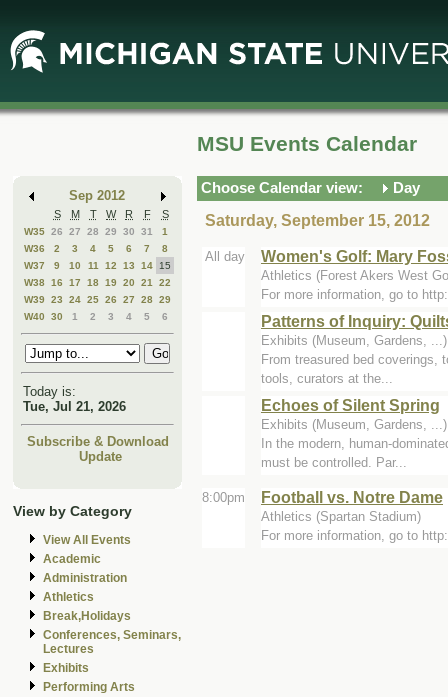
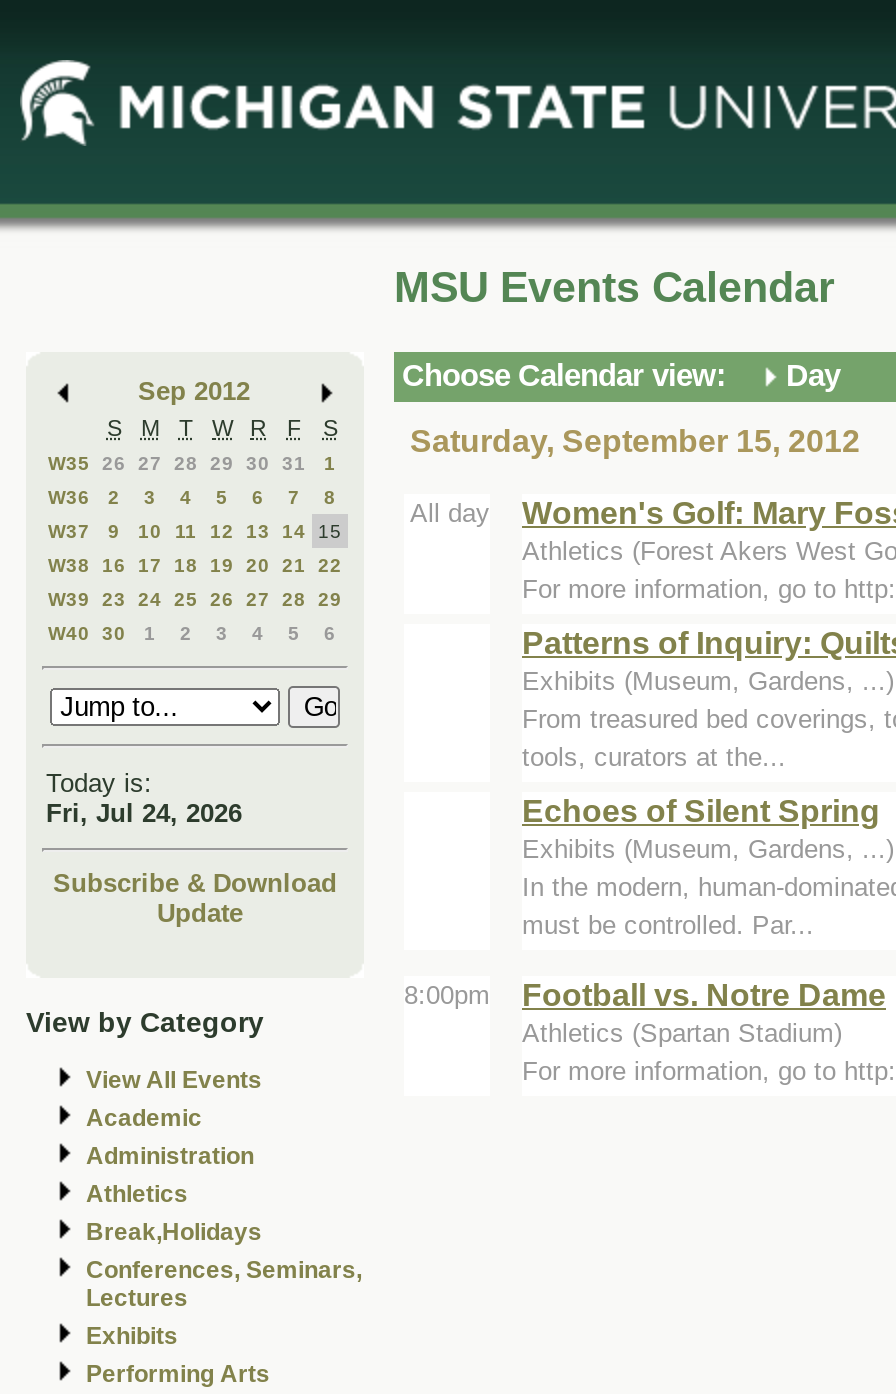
- Tue, Jul 21, 2026
+ Fri, Jul 24, 2026
